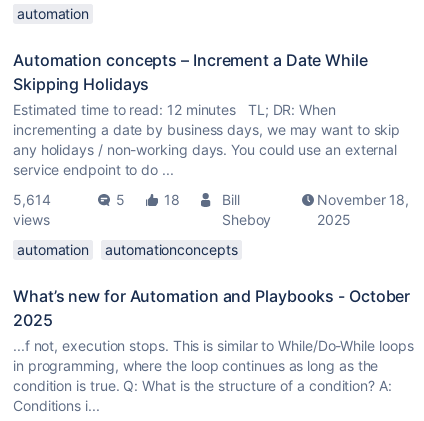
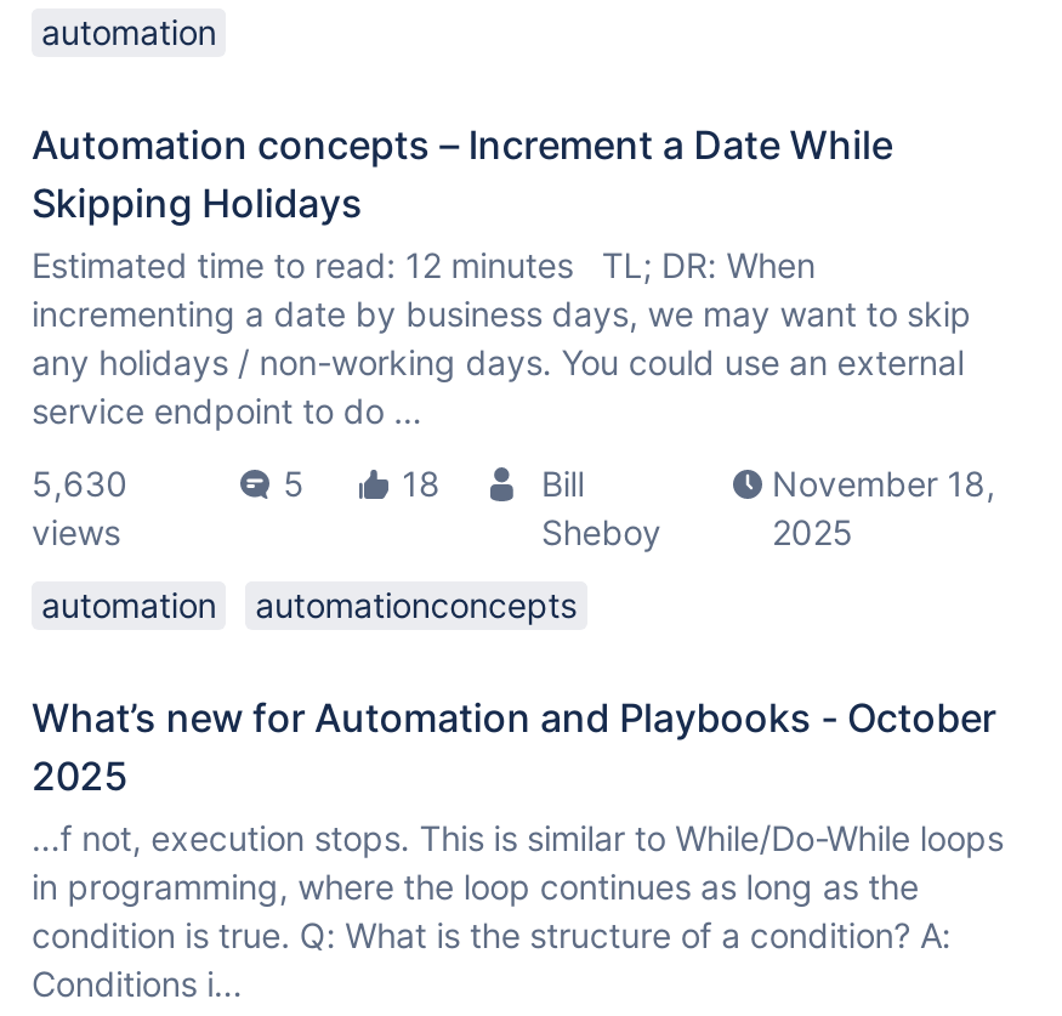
- 5,614
+ 5,630
